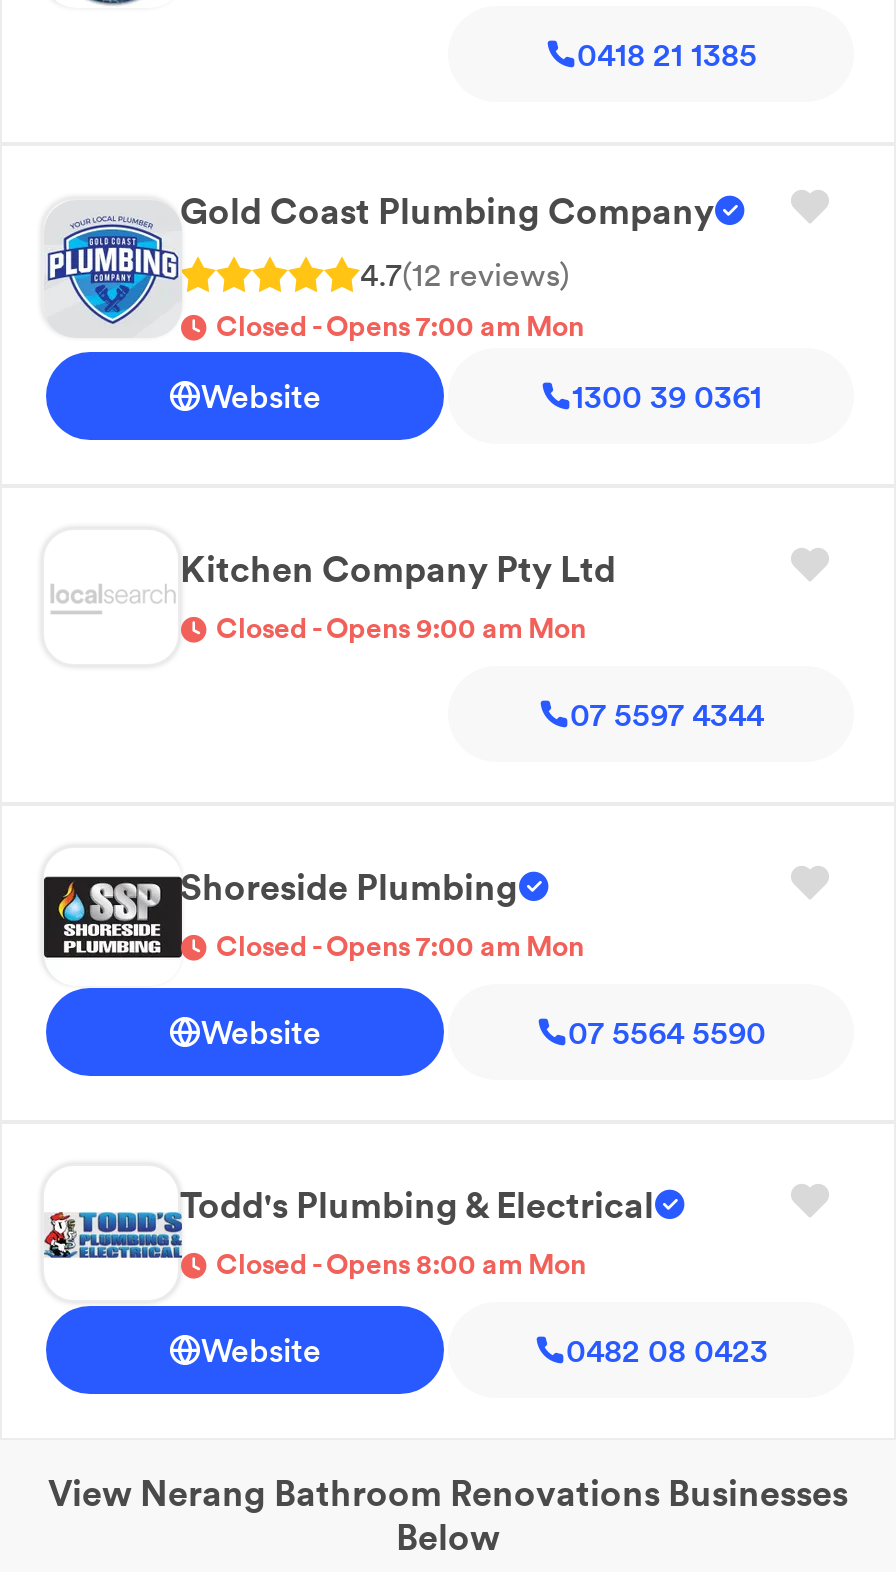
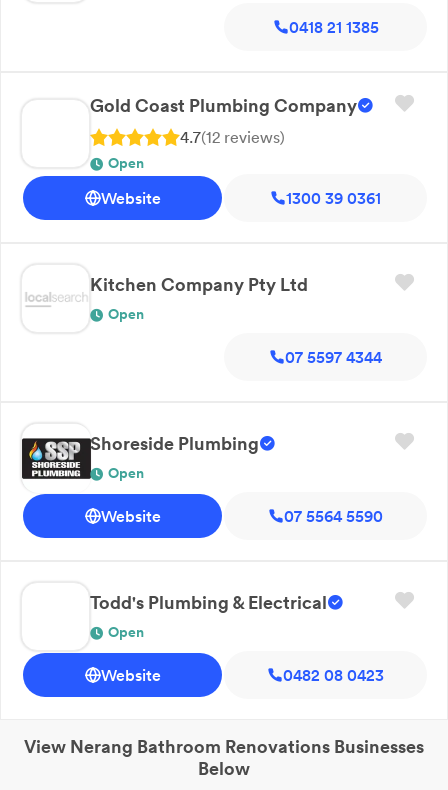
- [image]

- Closed - Opens 7:00 am Mon
+ Open

- Closed - Opens 9:00 am Mon
+ Open

- Closed - Opens 7:00 am Mon
+ Open

- [image]

- Closed - Opens 8:00 am Mon
+ Open
